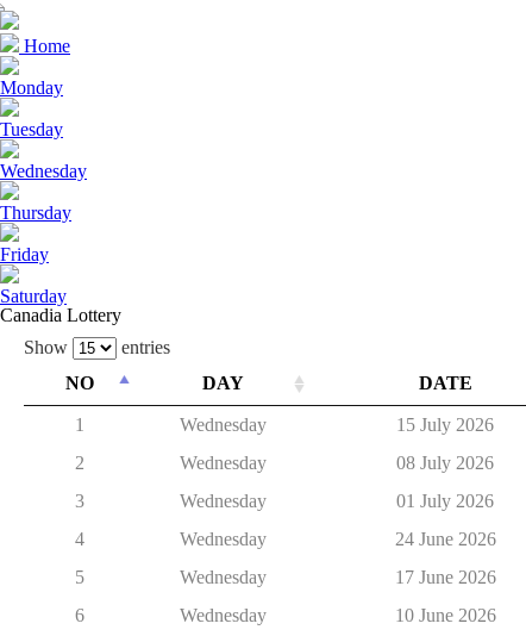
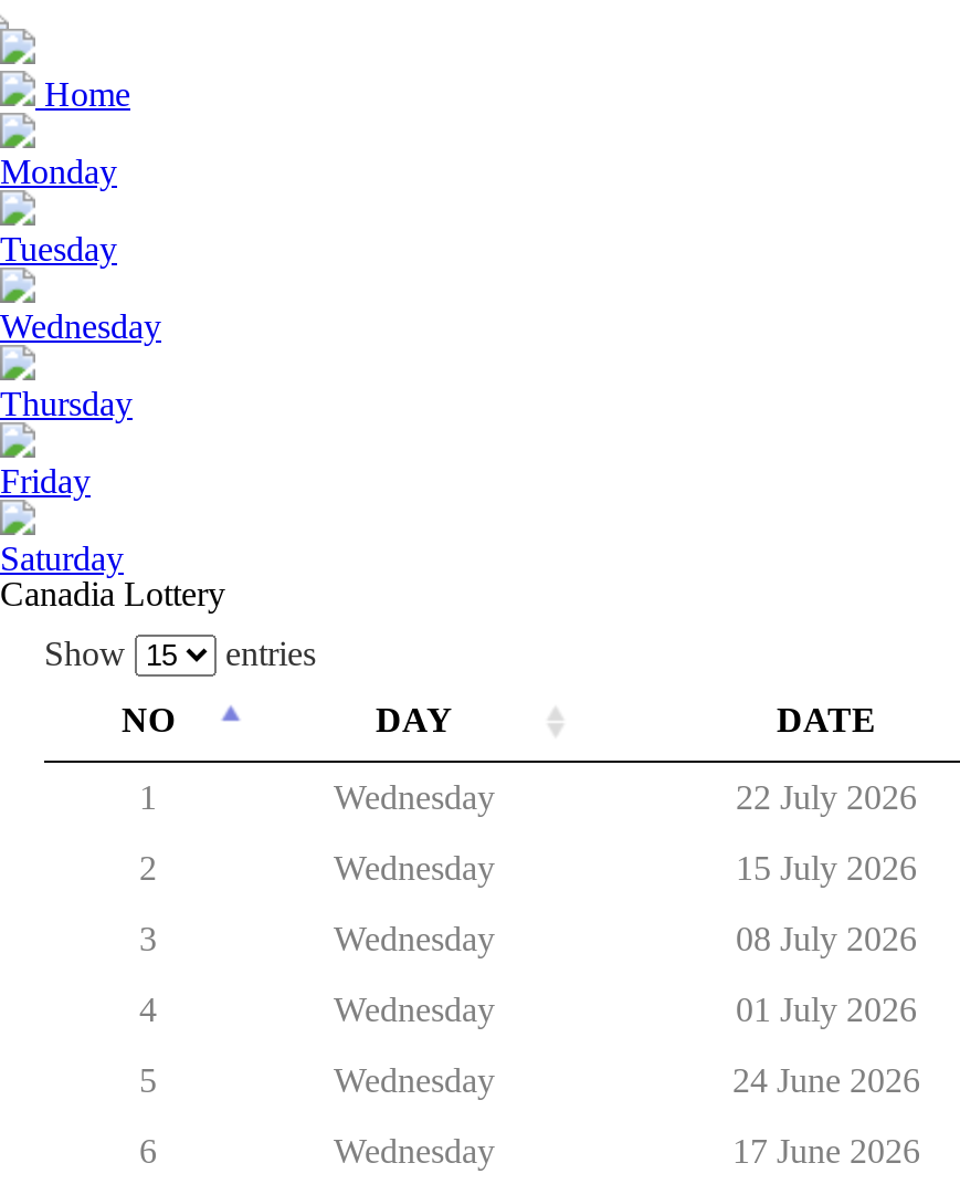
- 15 July 2026
+ 22 July 2026

- 08 July 2026
+ 15 July 2026

- 01 July 2026
+ 08 July 2026

- 24 June 2026
+ 01 July 2026

- 17 June 2026
+ 24 June 2026

- 10 June 2026
+ 17 June 2026
